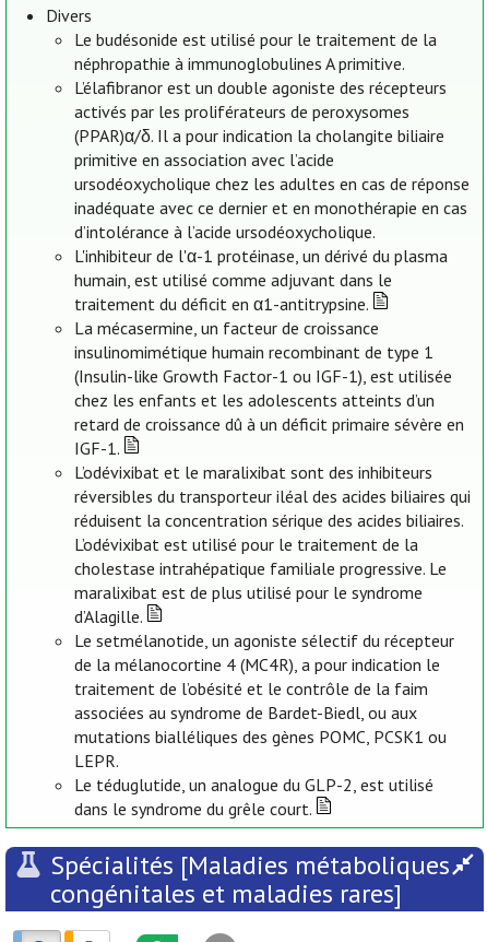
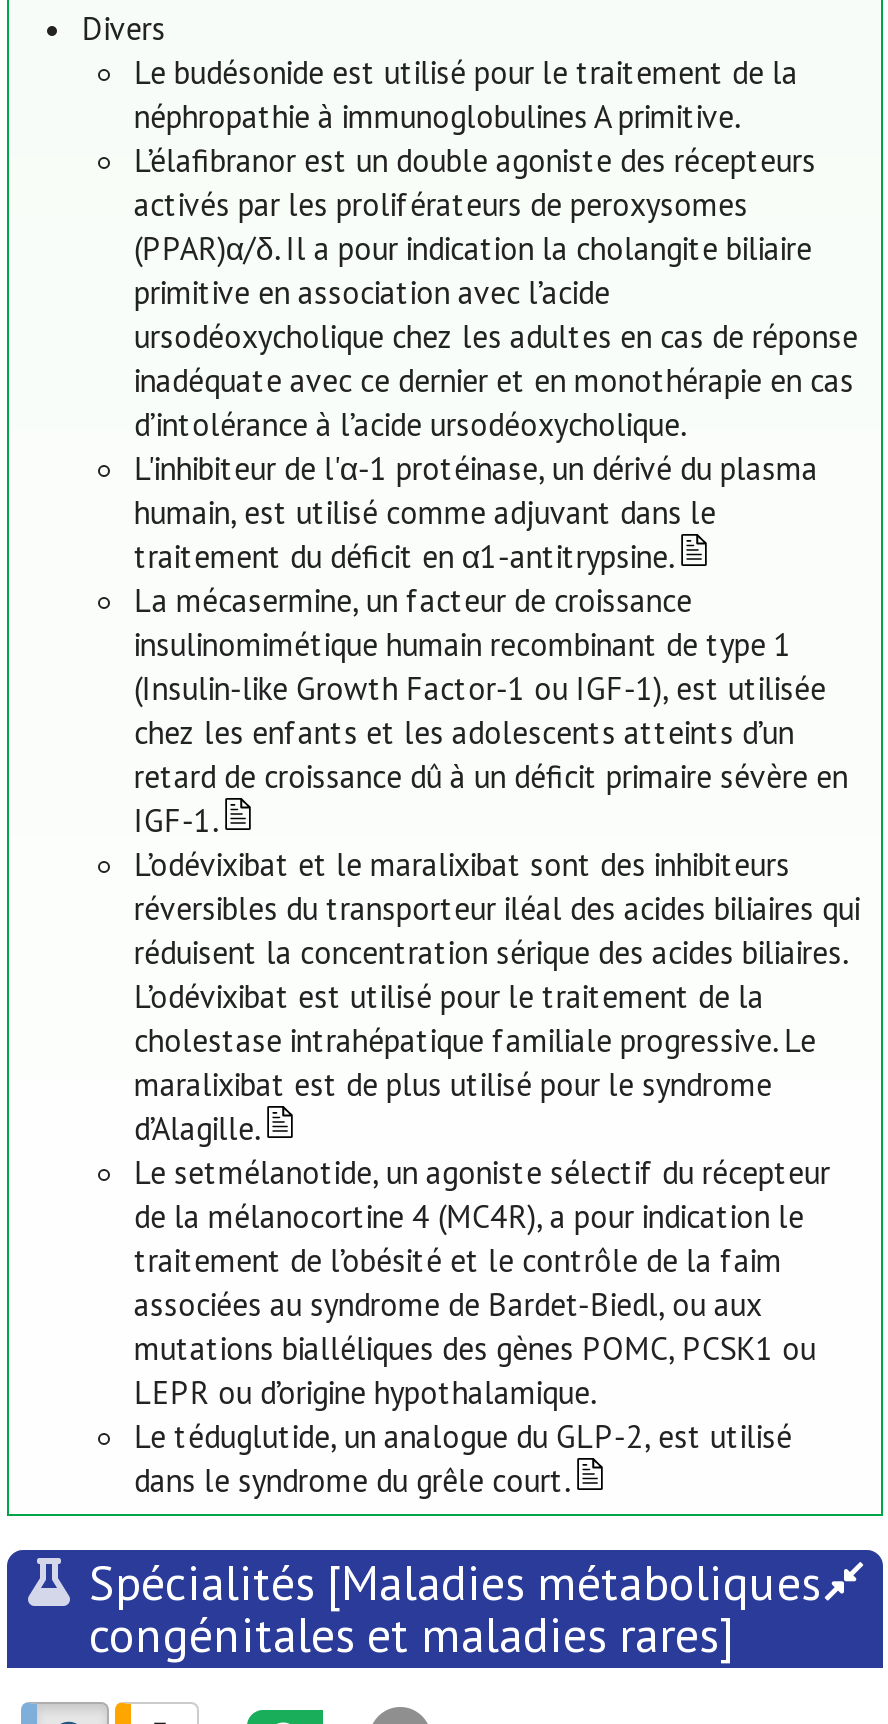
- LEPR.
+ LEPR ou d’origine hypothalamique.
